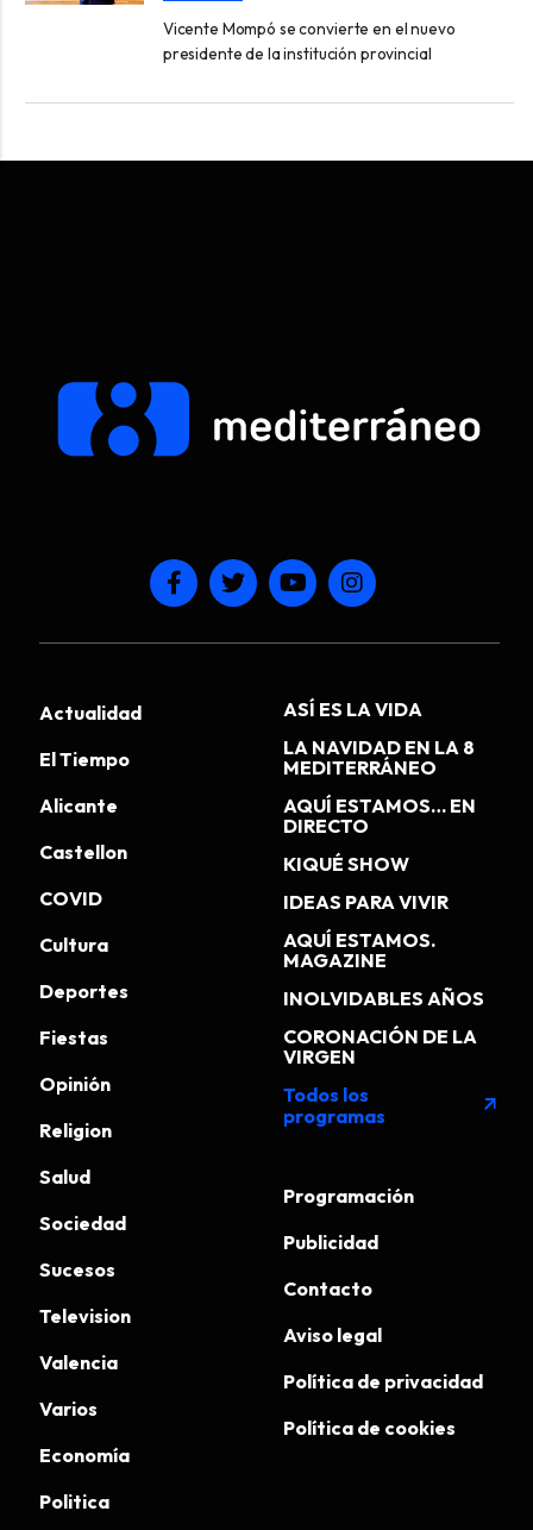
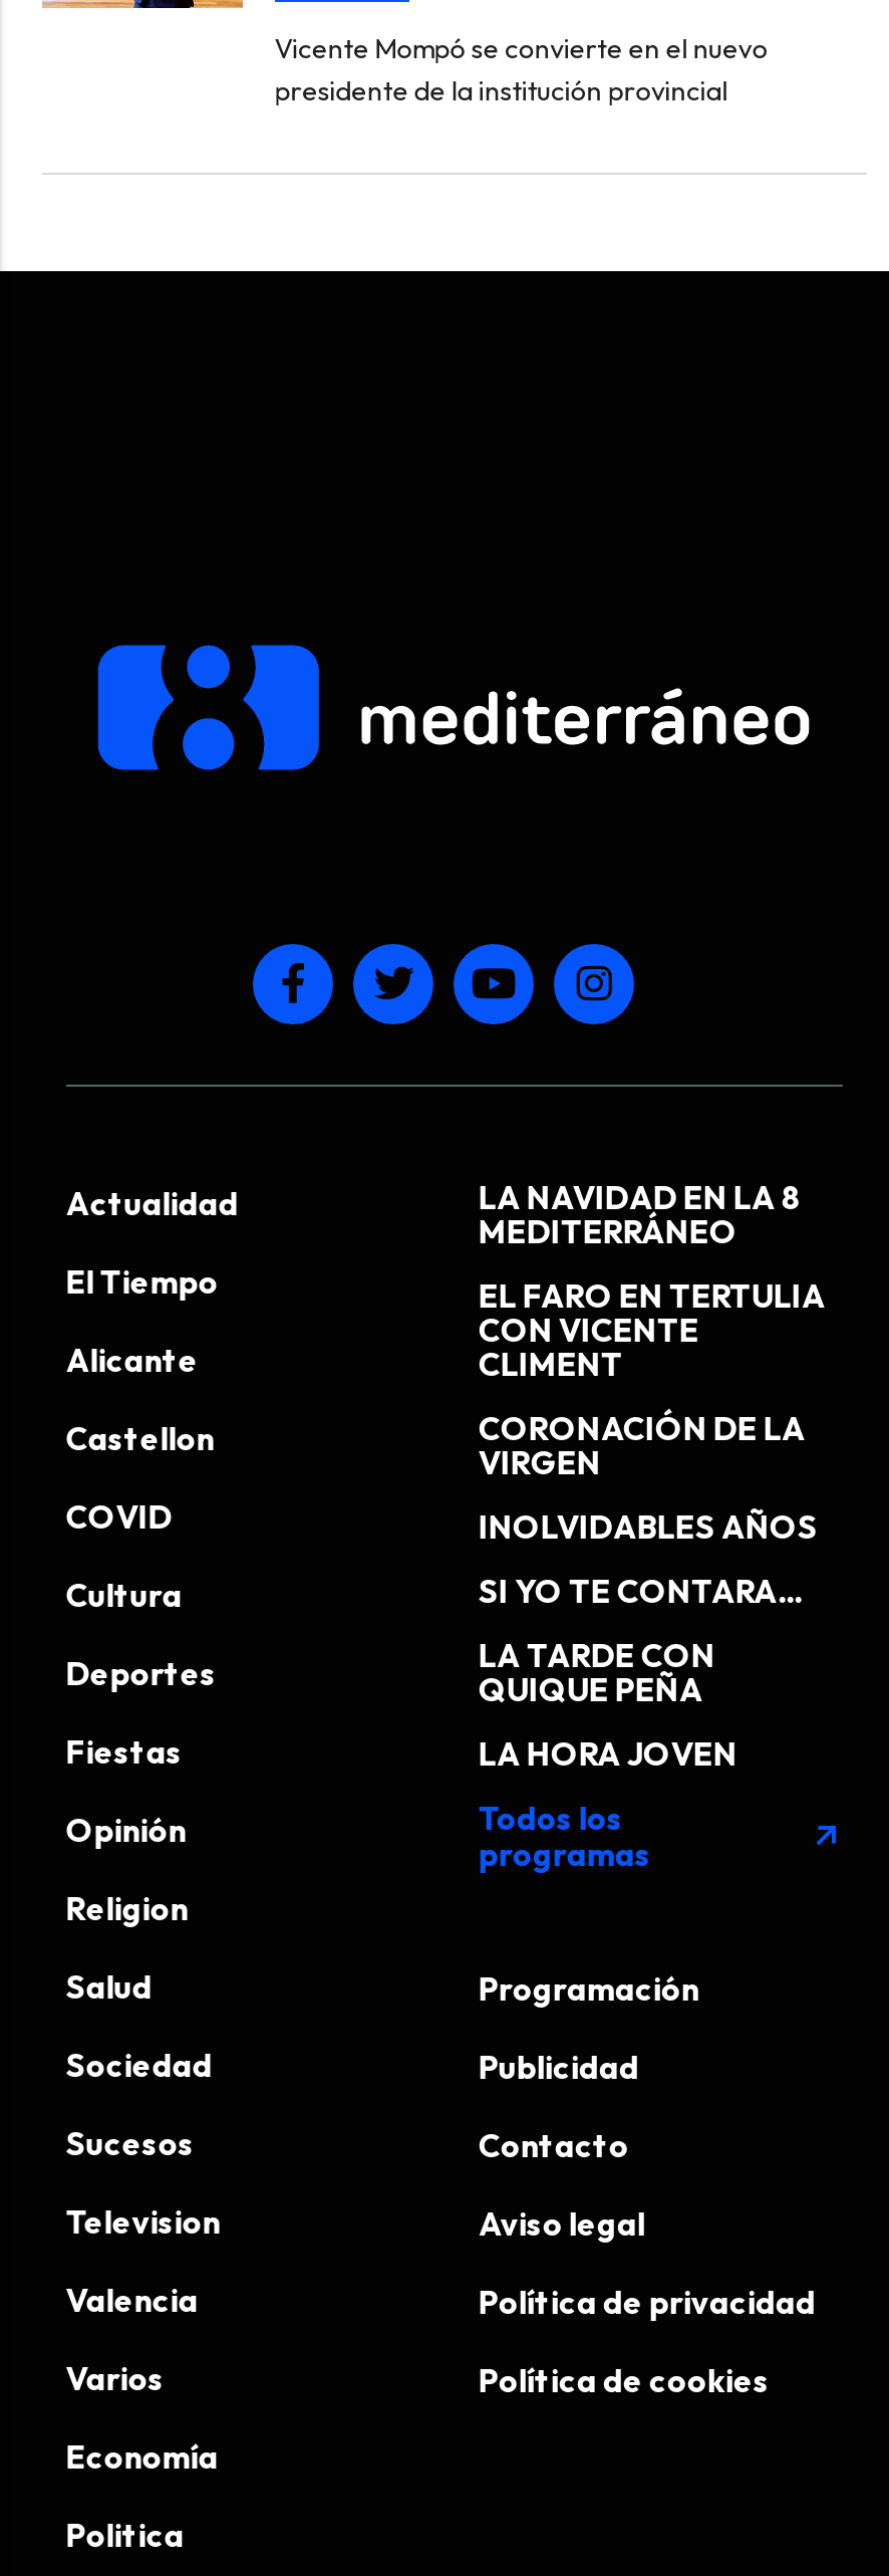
- ASÍ ES LA VIDA

moved up: LA NAVIDAD EN LA 8 | MEDITERRÁNEO

- AQUÍ ESTAMOS… EN
- DIRECTO
- KIQUÉ SHOW
- IDEAS PARA VIVIR
- AQUÍ ESTAMOS.
- MAGAZINE
+ EL FARO EN TERTULIA
+ CON VICENTE
+ CLIMENT

+ SI YO TE CONTARA...
+ LA TARDE CON
+ QUIQUE PEÑA
+ LA HORA JOVEN

moved up: INOLVIDABLES AÑOS

moved up: CORONACIÓN DE LA | VIRGEN
